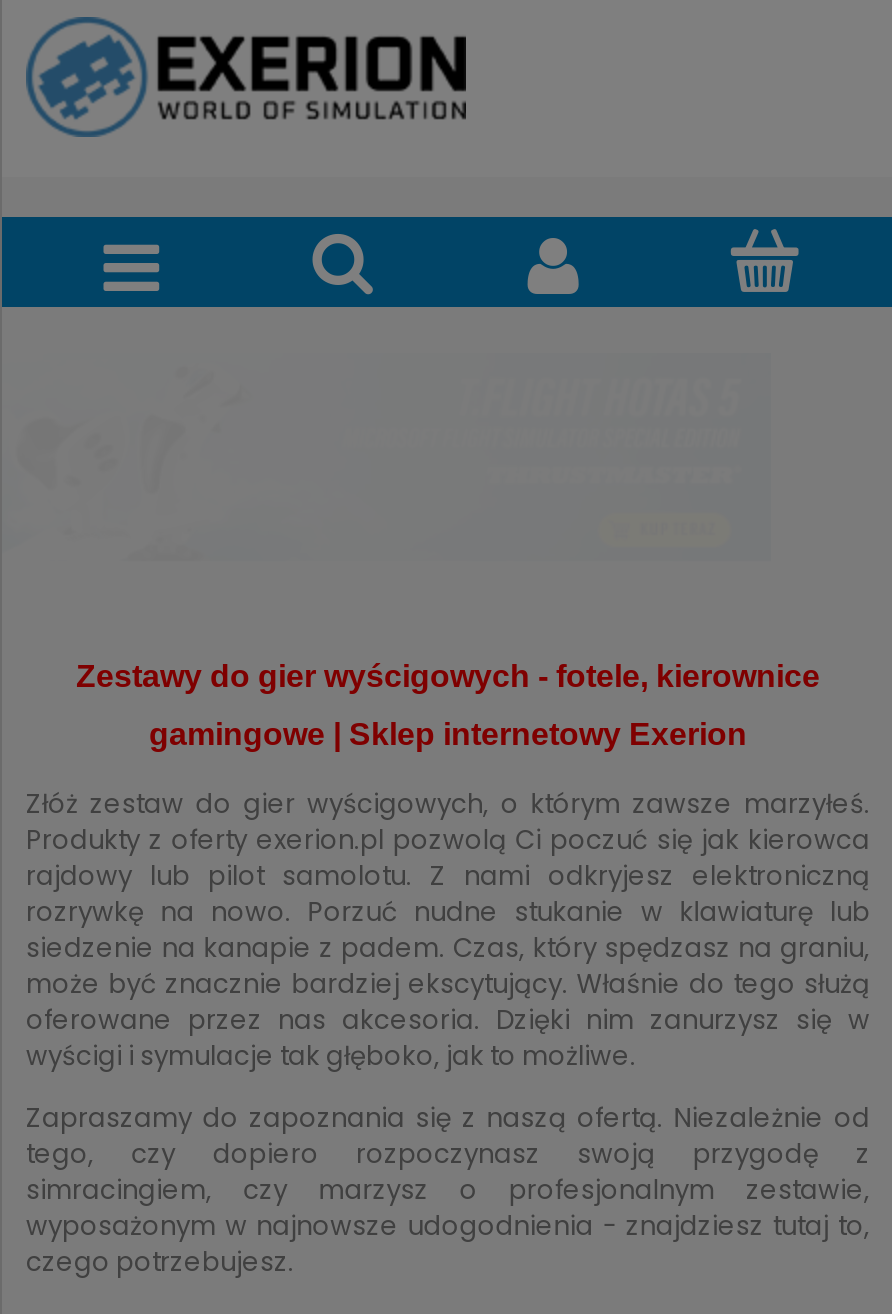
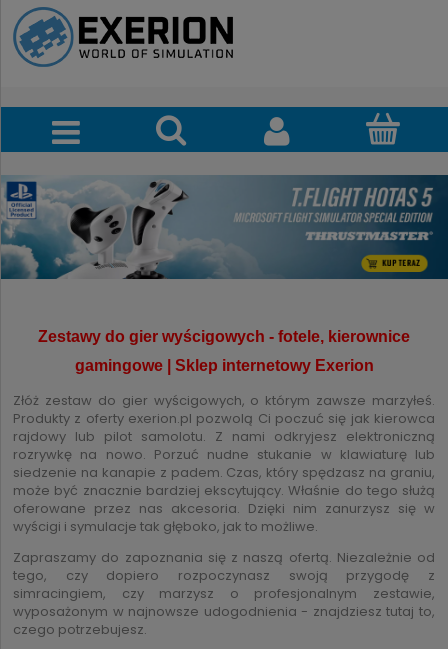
+ [image]
